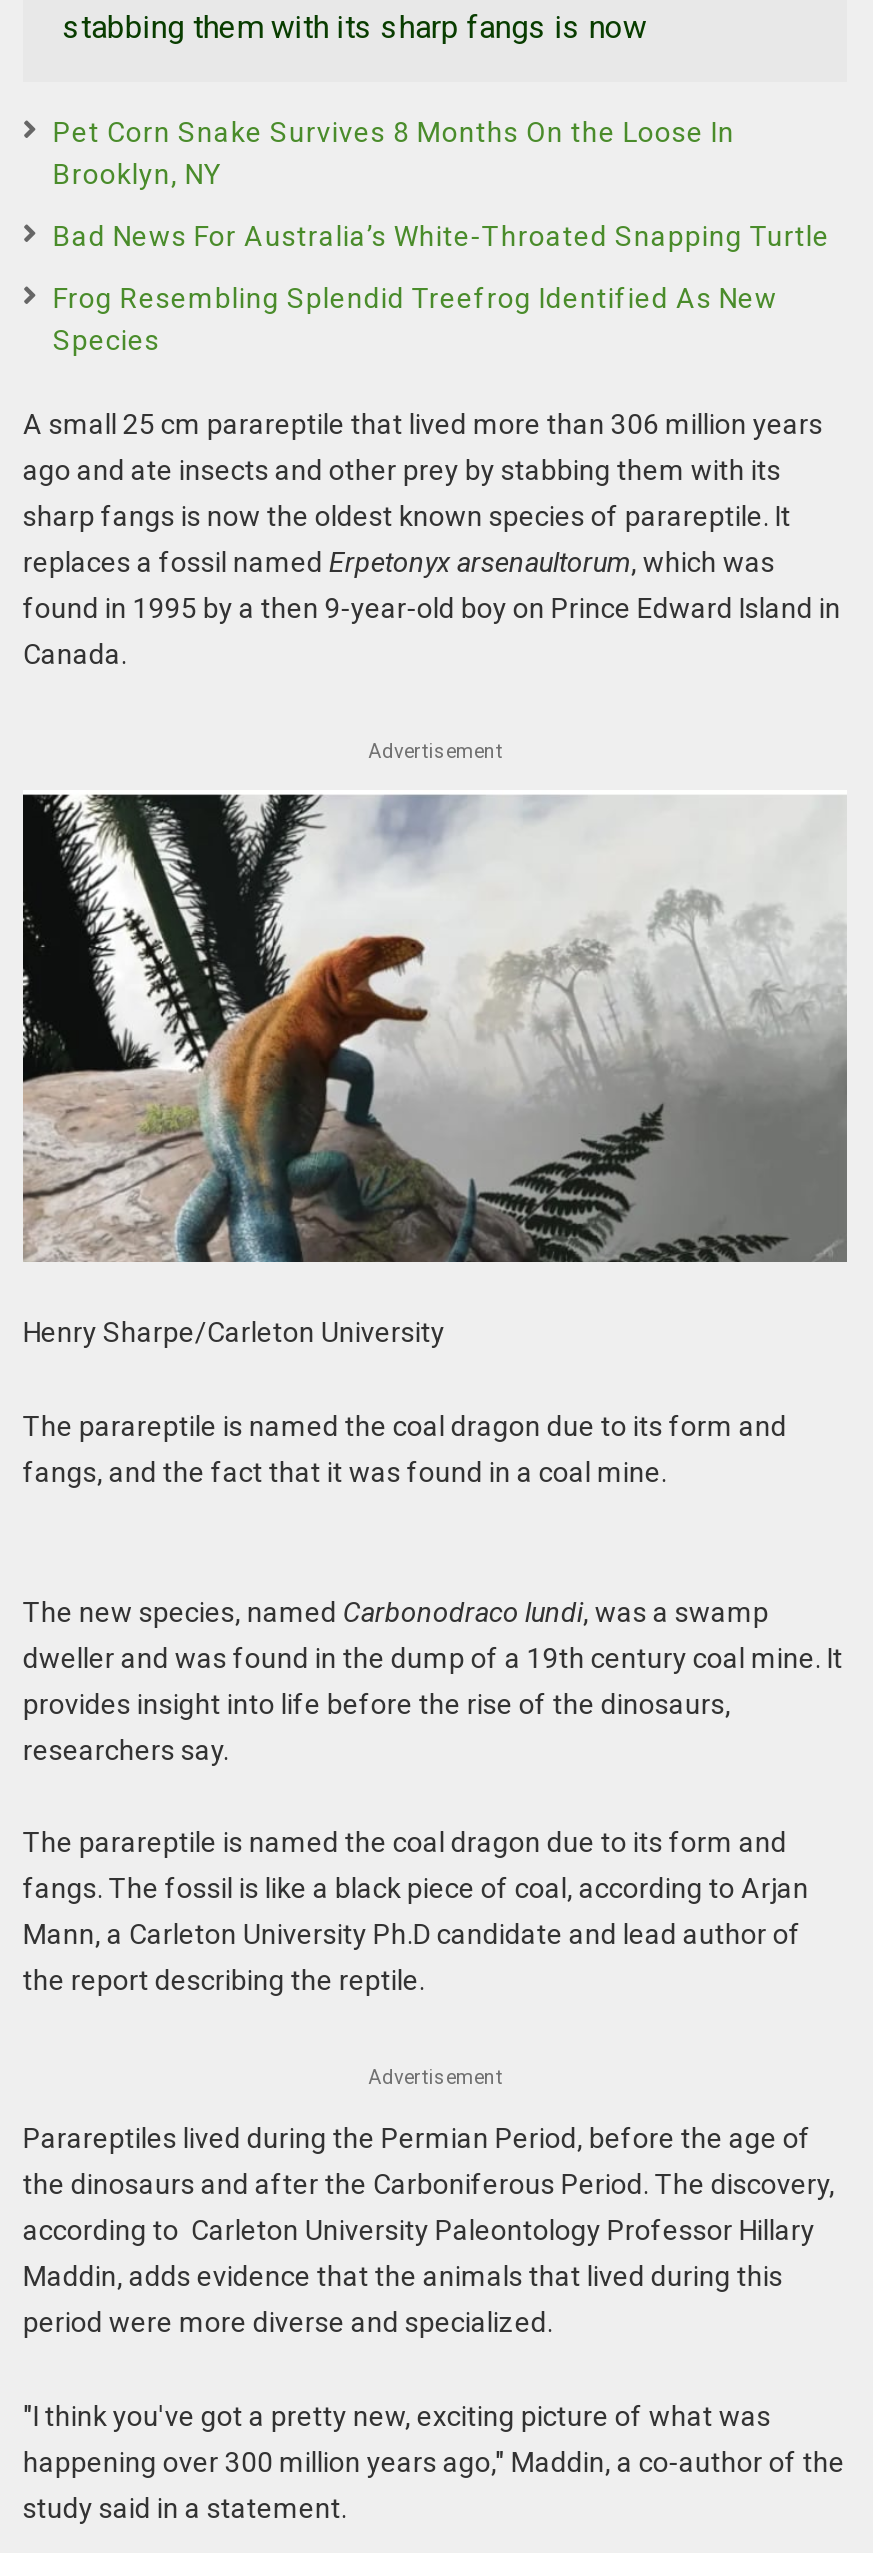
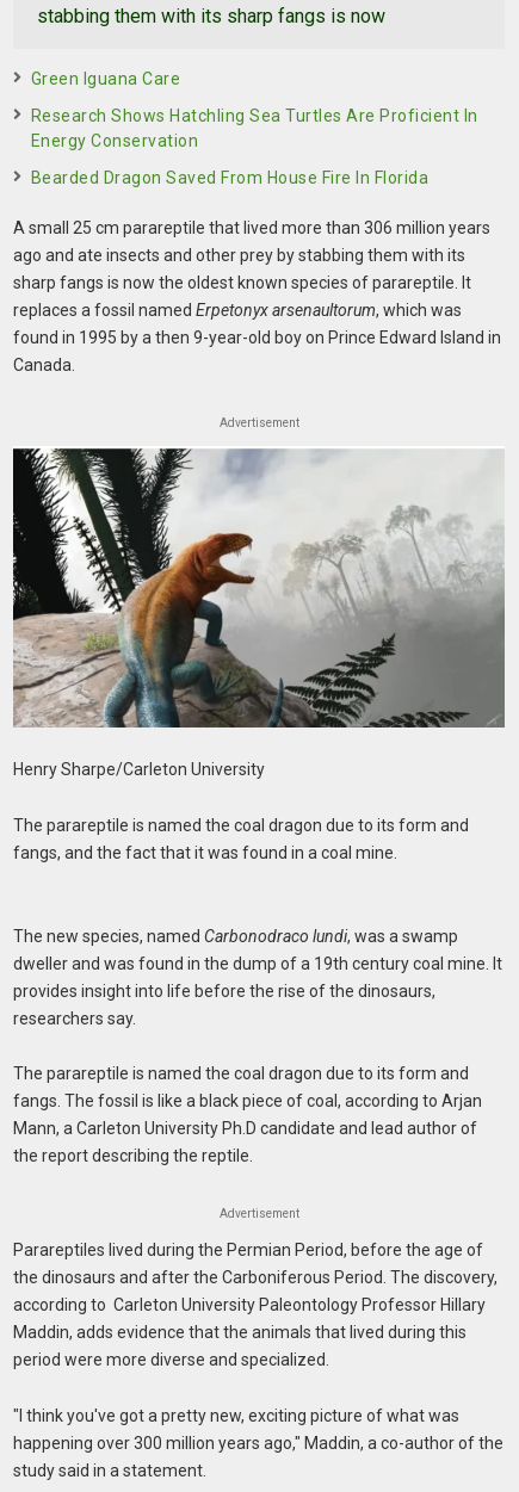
- Pet Corn Snake Survives 8 Months On the Loose In
- Brooklyn, NY
+ Green Iguana Care

- Bad News For Australia’s White-Throated Snapping Turtle
+ Research Shows Hatchling Sea Turtles Are Proficient In
+ Energy Conservation

- Frog Resembling Splendid Treefrog Identified As New
- Species
+ Bearded Dragon Saved From House Fire In Florida
